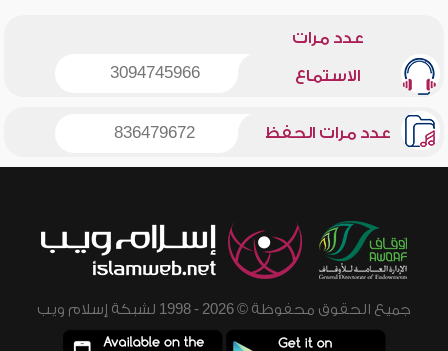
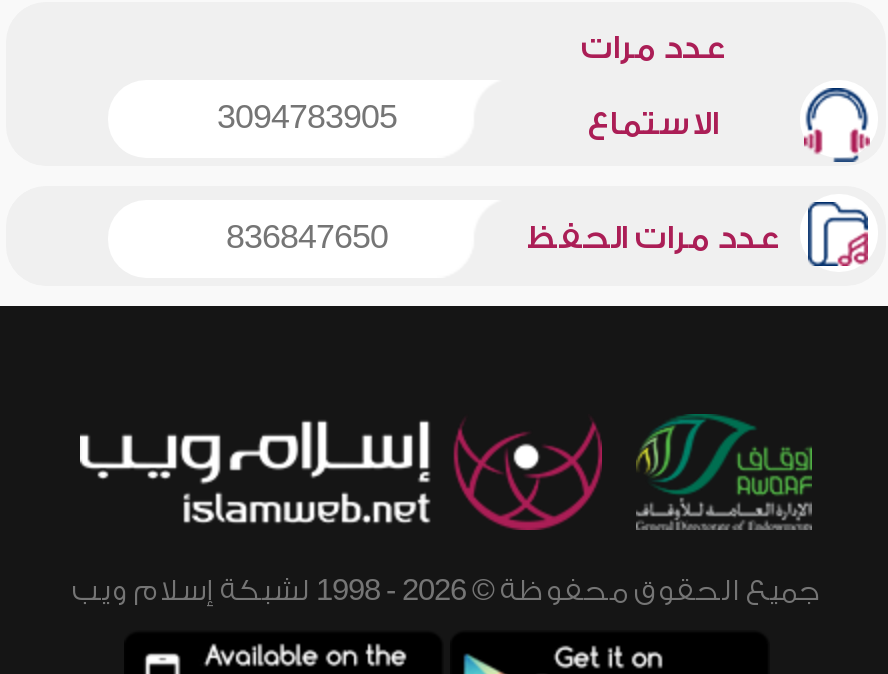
- 3094745966
+ 3094783905

- 836479672
+ 836847650
